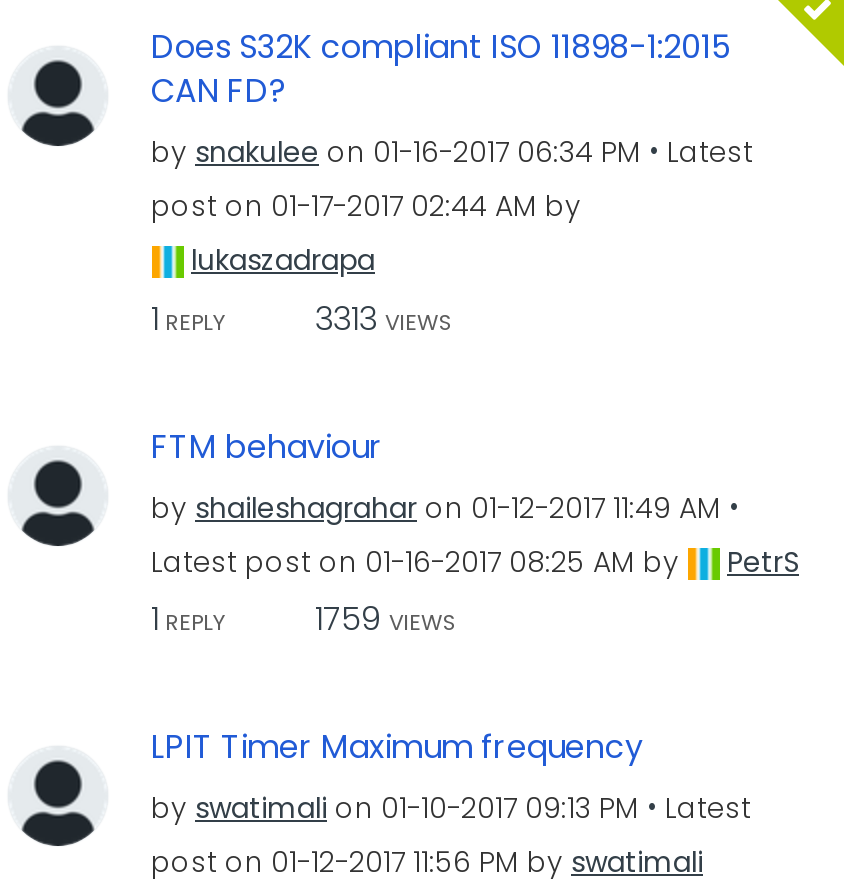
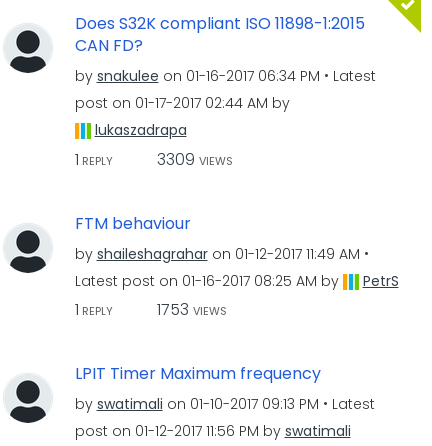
- 1 REPLY 3313 VIEWS
+ 1 REPLY 3309 VIEWS

- 1 REPLY 1759 VIEWS
+ 1 REPLY 1753 VIEWS
